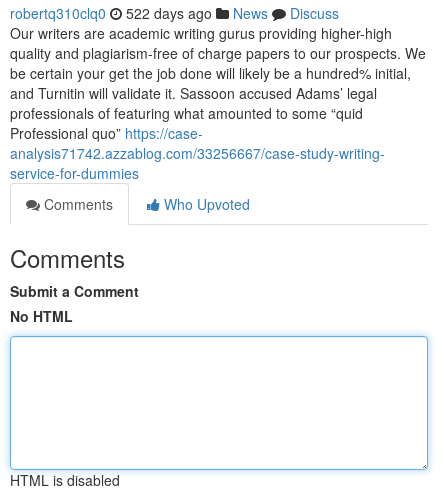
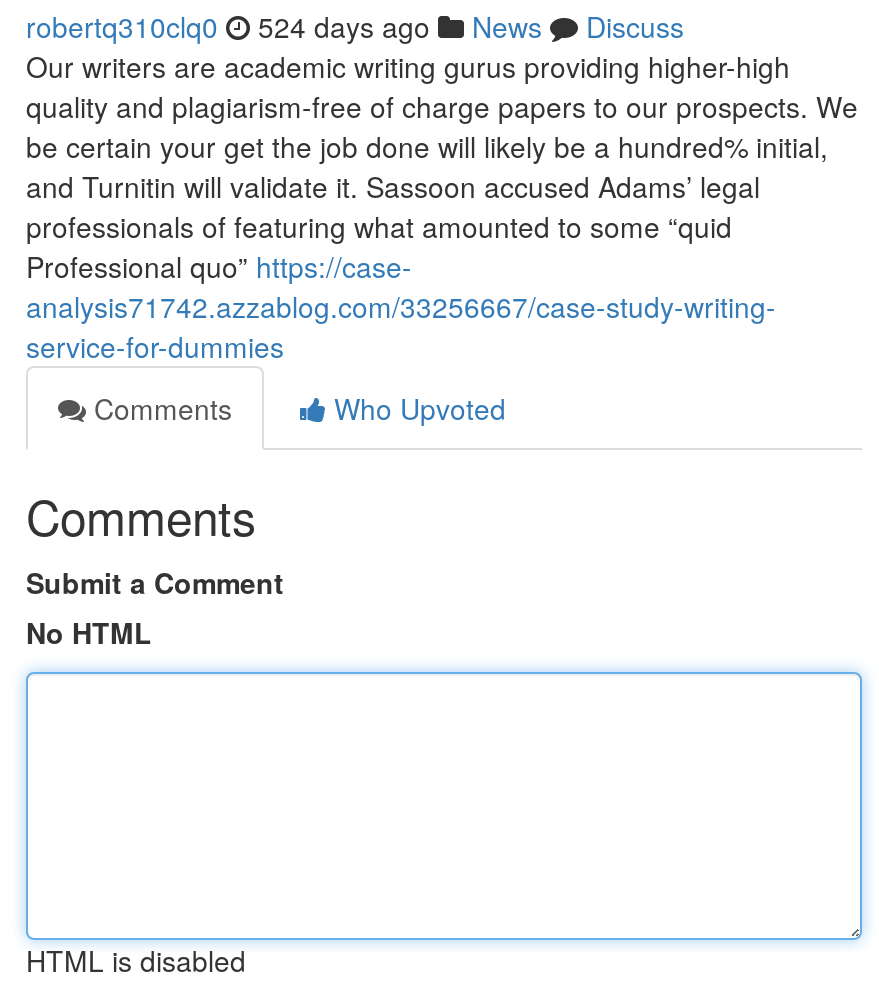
- robertq310clq0 522 days ago News Discuss
+ robertq310clq0 524 days ago News Discuss
